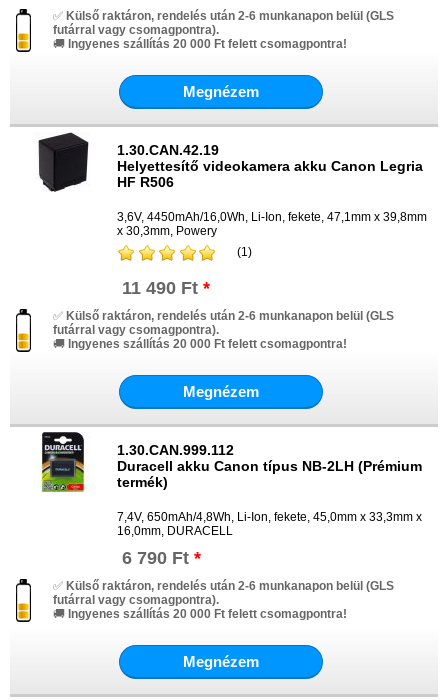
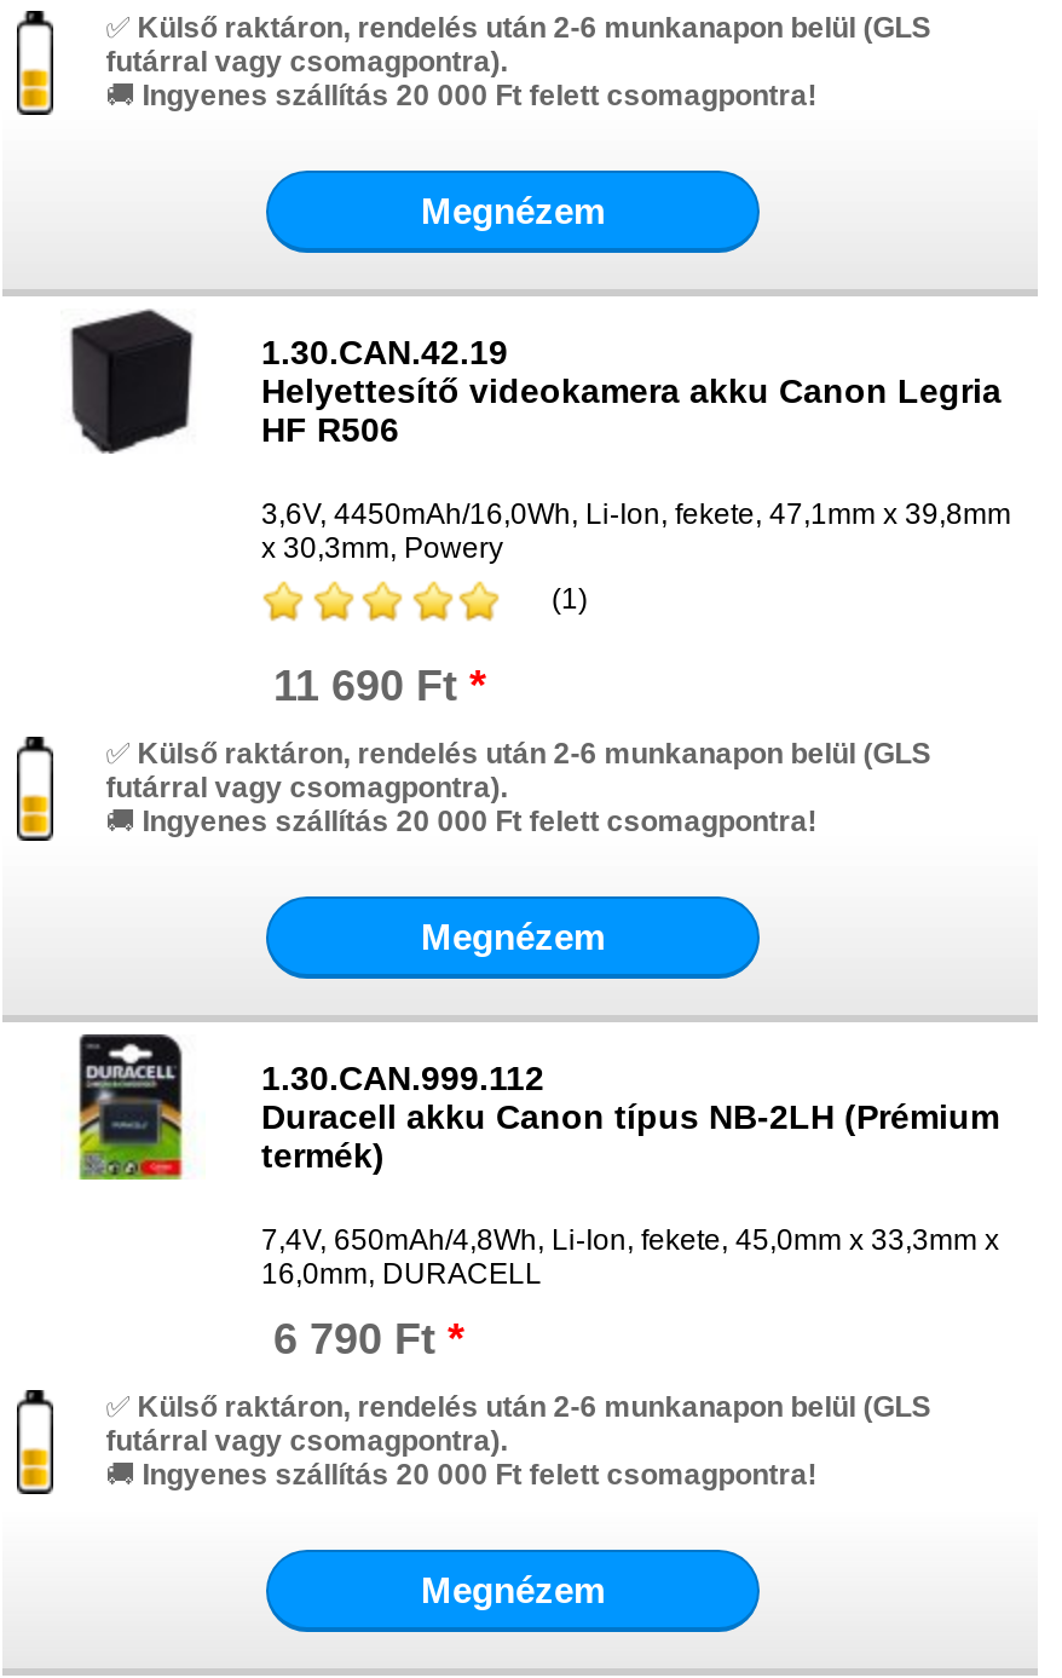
- 11 490 Ft *
+ 11 690 Ft *
